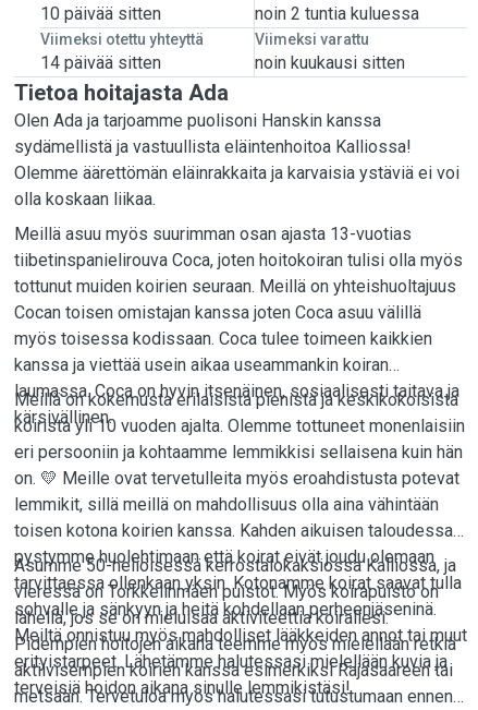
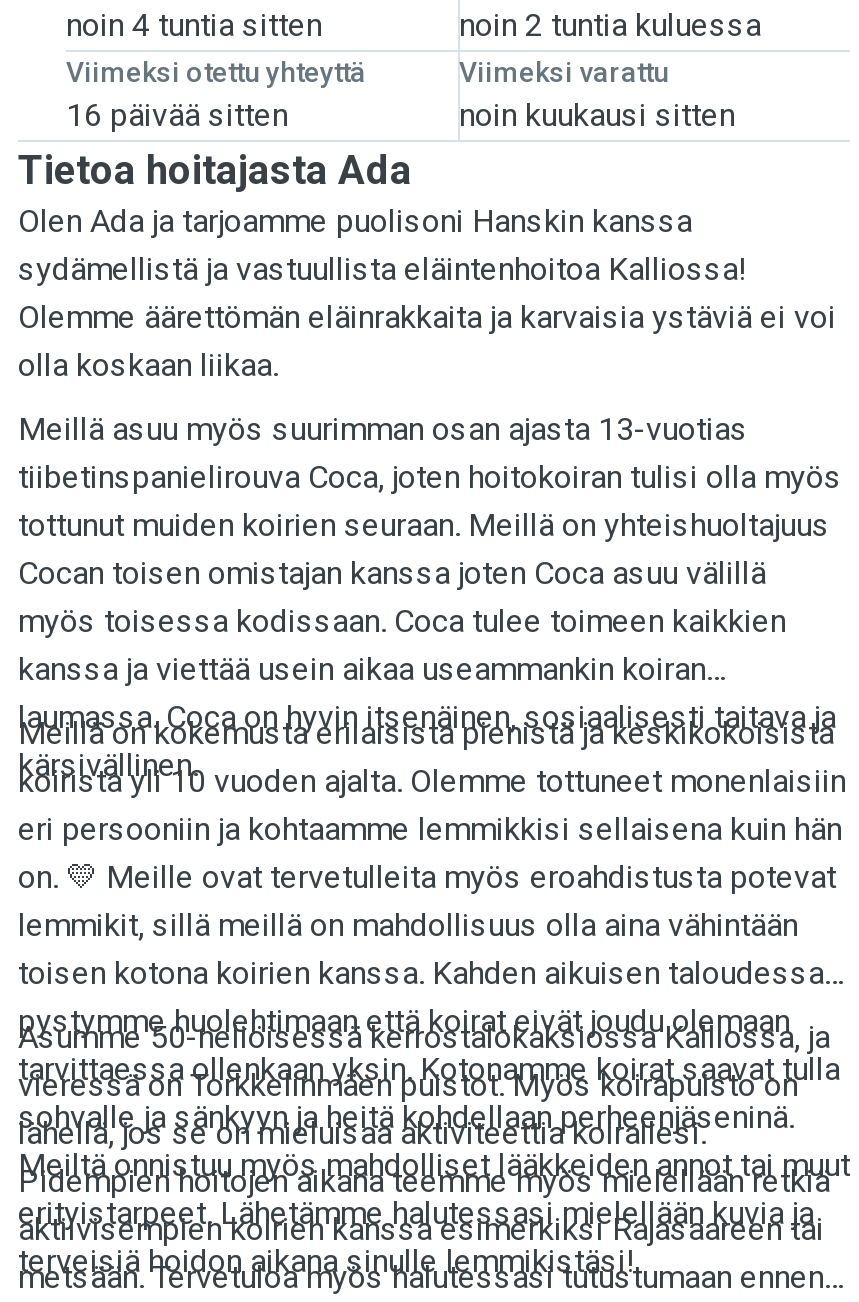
- 10 päivää sitten
+ noin 4 tuntia sitten

- 14 päivää sitten
+ 16 päivää sitten
